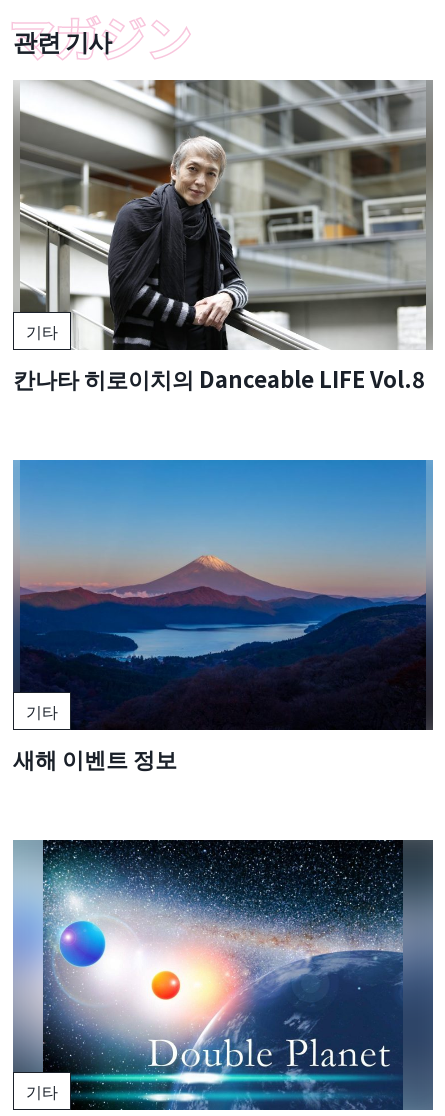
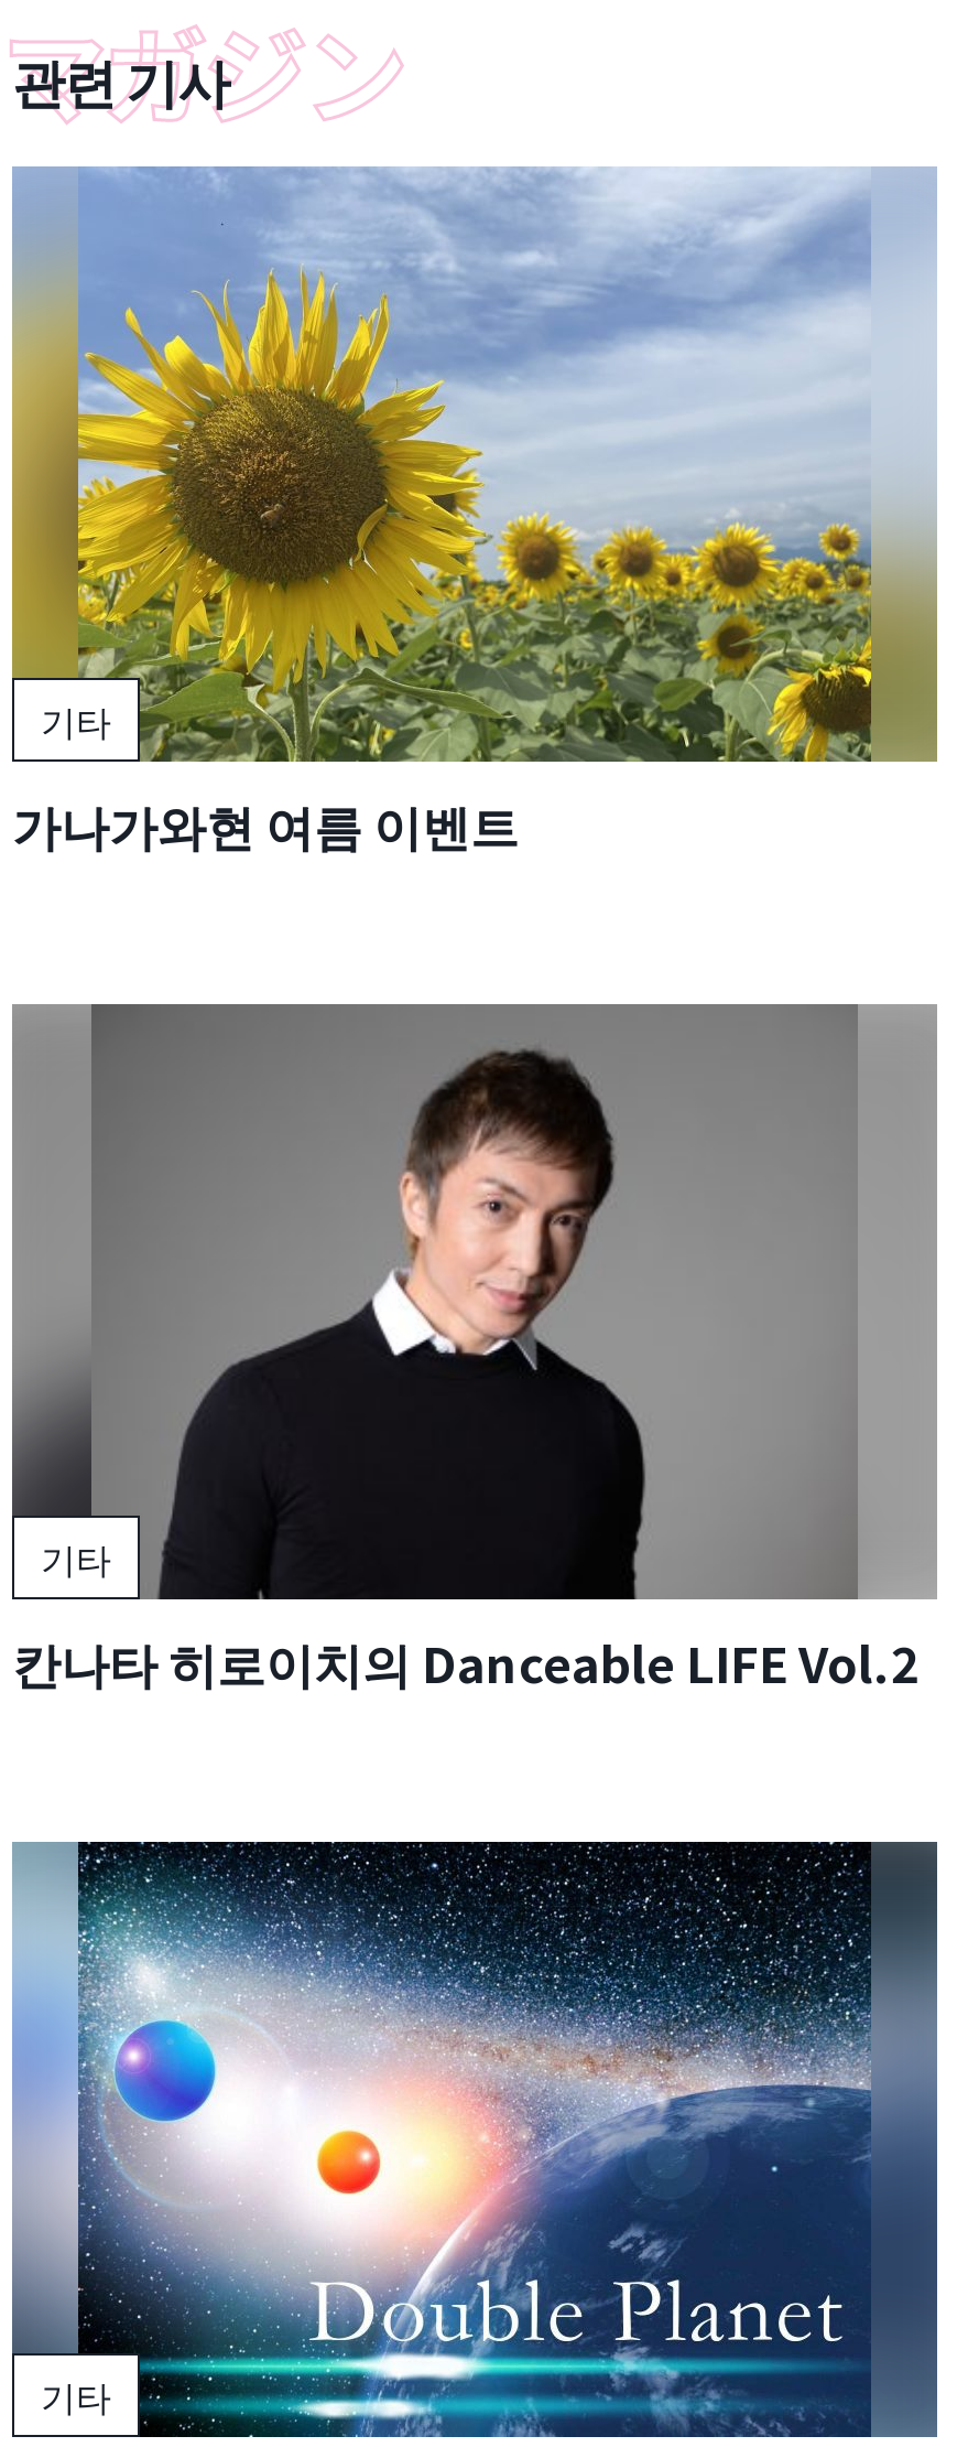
- [image]
- 칸나타 히로이치의 Danceable LIFE Vol.8
+ [image]
+ 가나가와현 여름 이벤트

- [image]
- 새해 이벤트 정보
+ [image]
+ 칸나타 히로이치의 Danceable LIFE Vol.2
